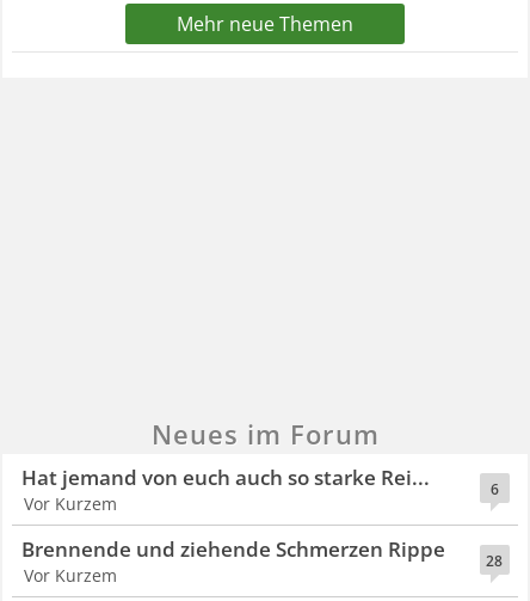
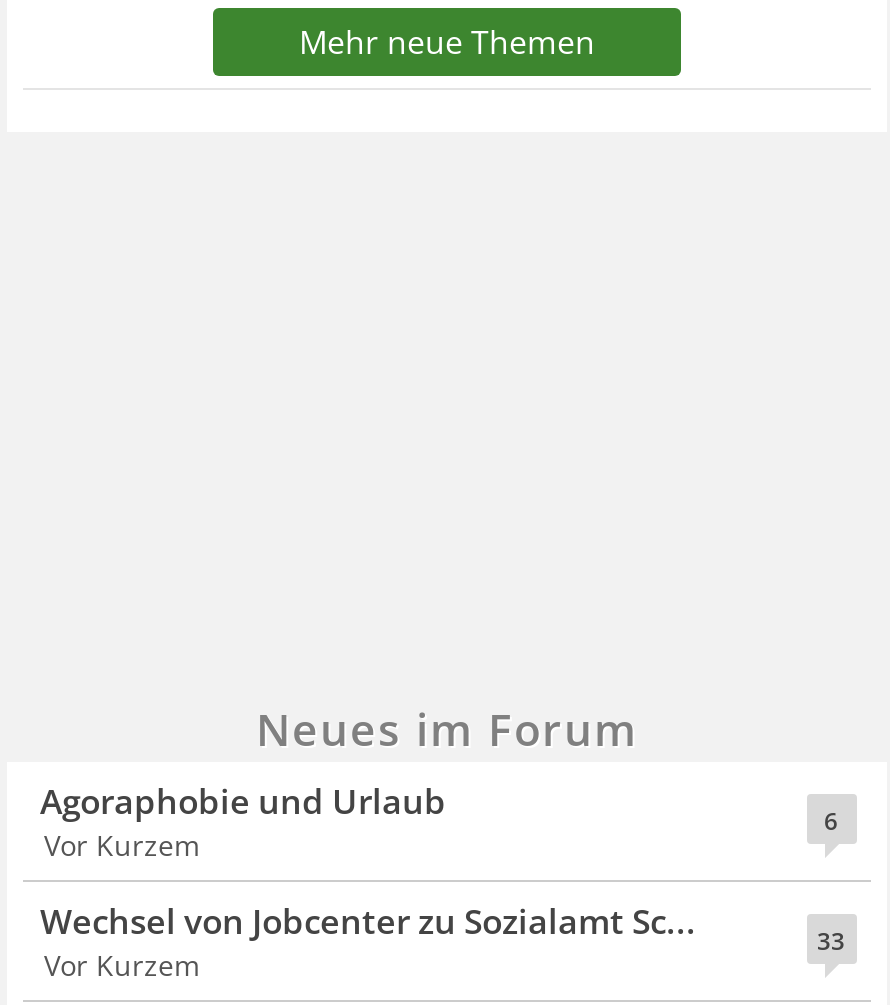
- Hat jemand von euch auch so starke Rei...
+ Agoraphobie und Urlaub

- 28
- Brennende und ziehende Schmerzen Rippe
+ 33
+ Wechsel von Jobcenter zu Sozialamt Sc...
